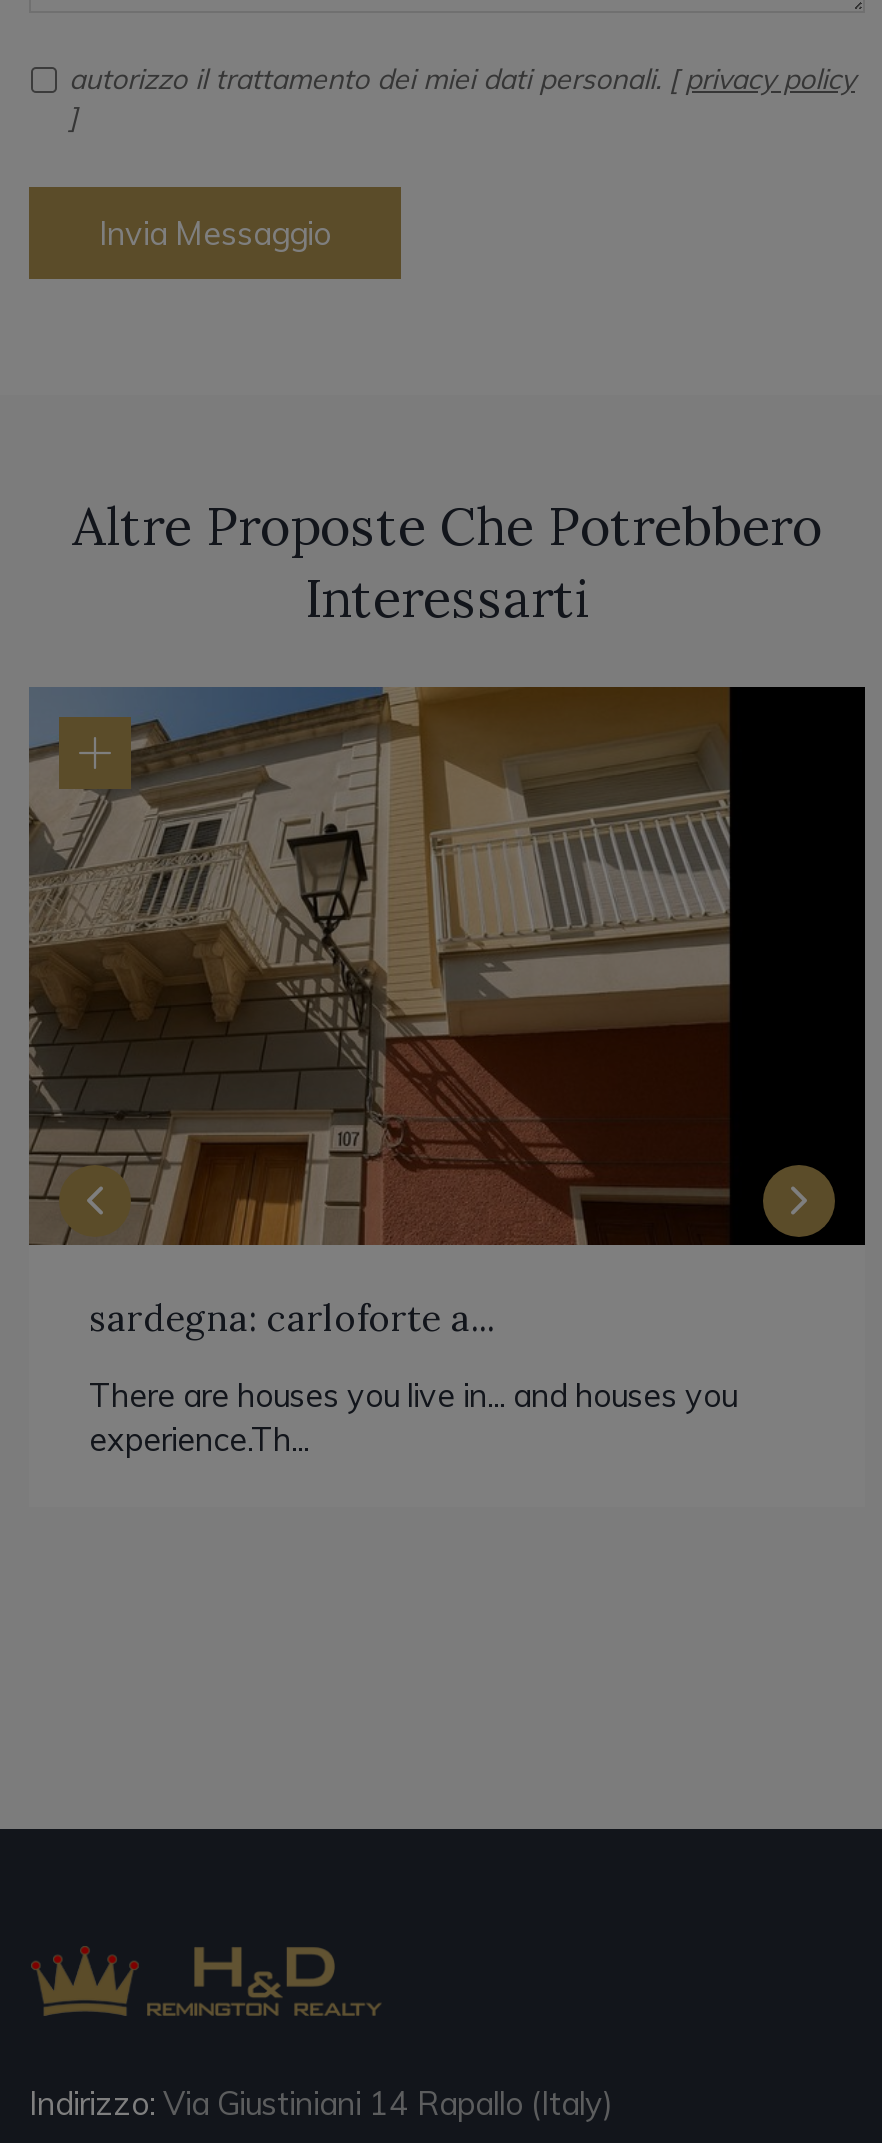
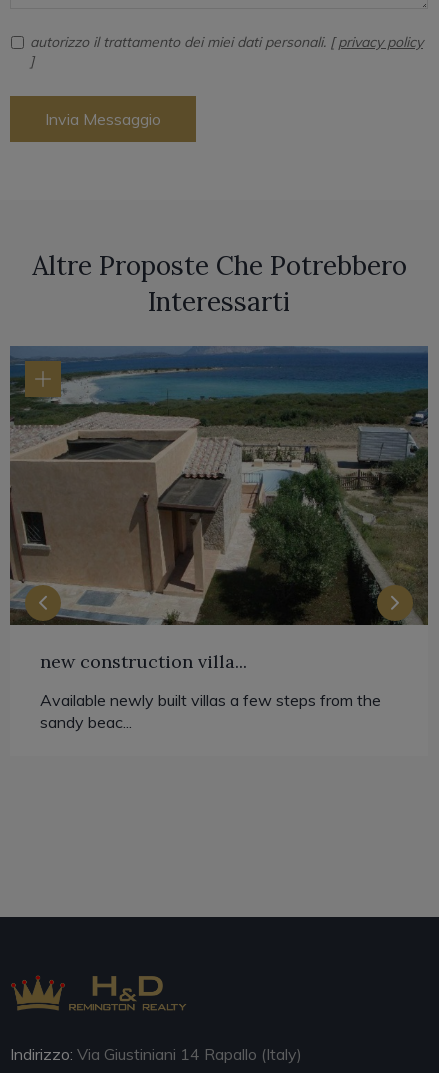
- [image]
- sardegna: carloforte a...
+ [image]
+ new construction villa...

- There are houses you live in... and houses you
- experience.Th...
+ Available newly built villas a few steps from the
+ sandy beac...
